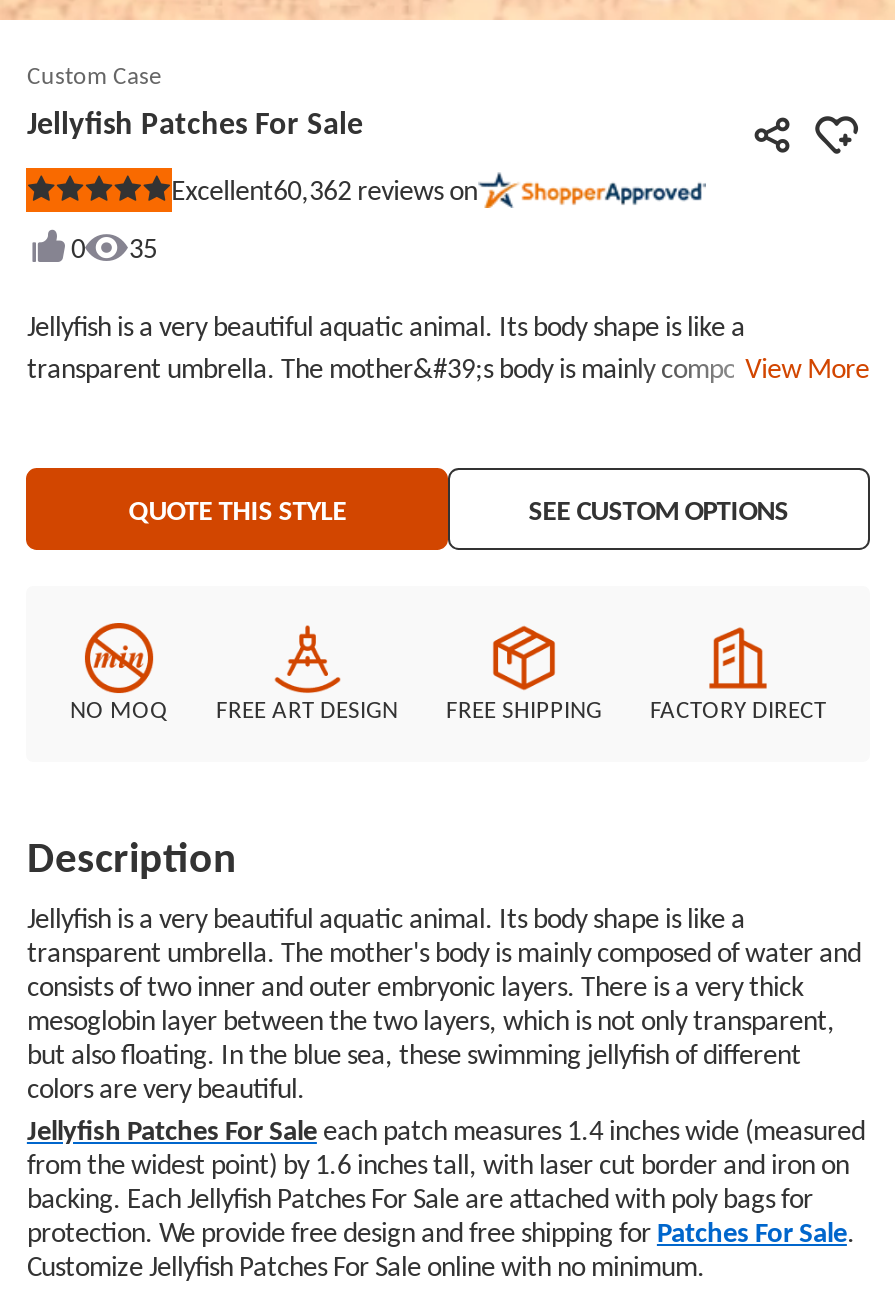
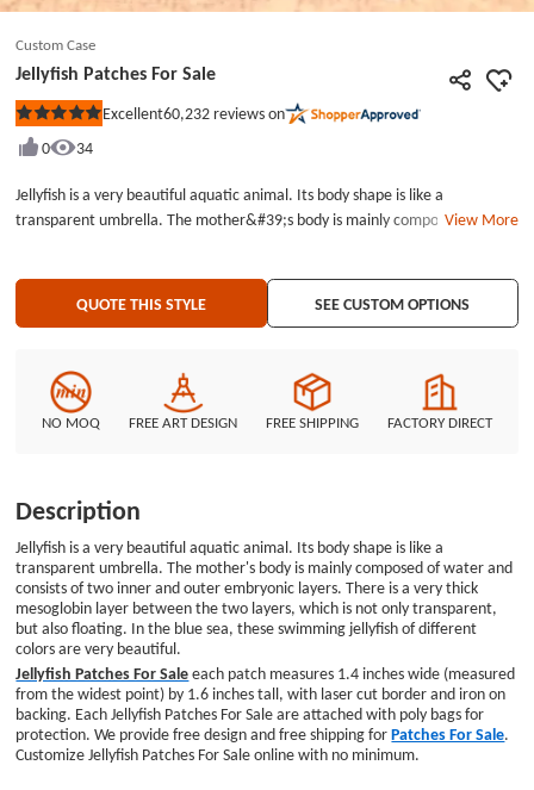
- Excellent60,362 reviews on
+ Excellent60,232 reviews on

- 35
+ 34
